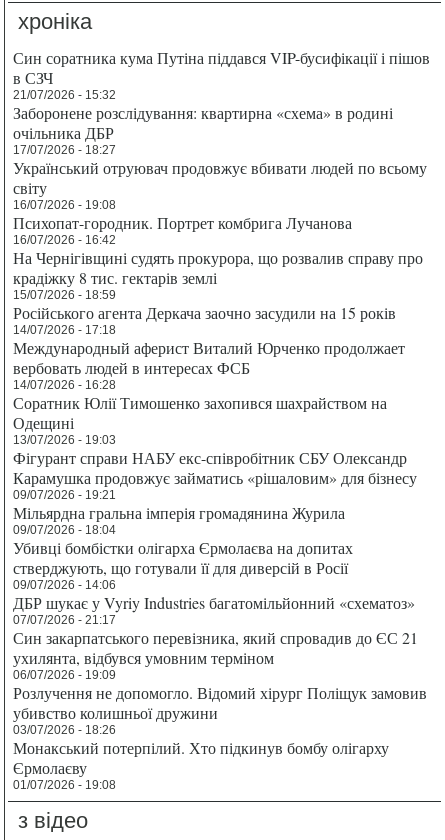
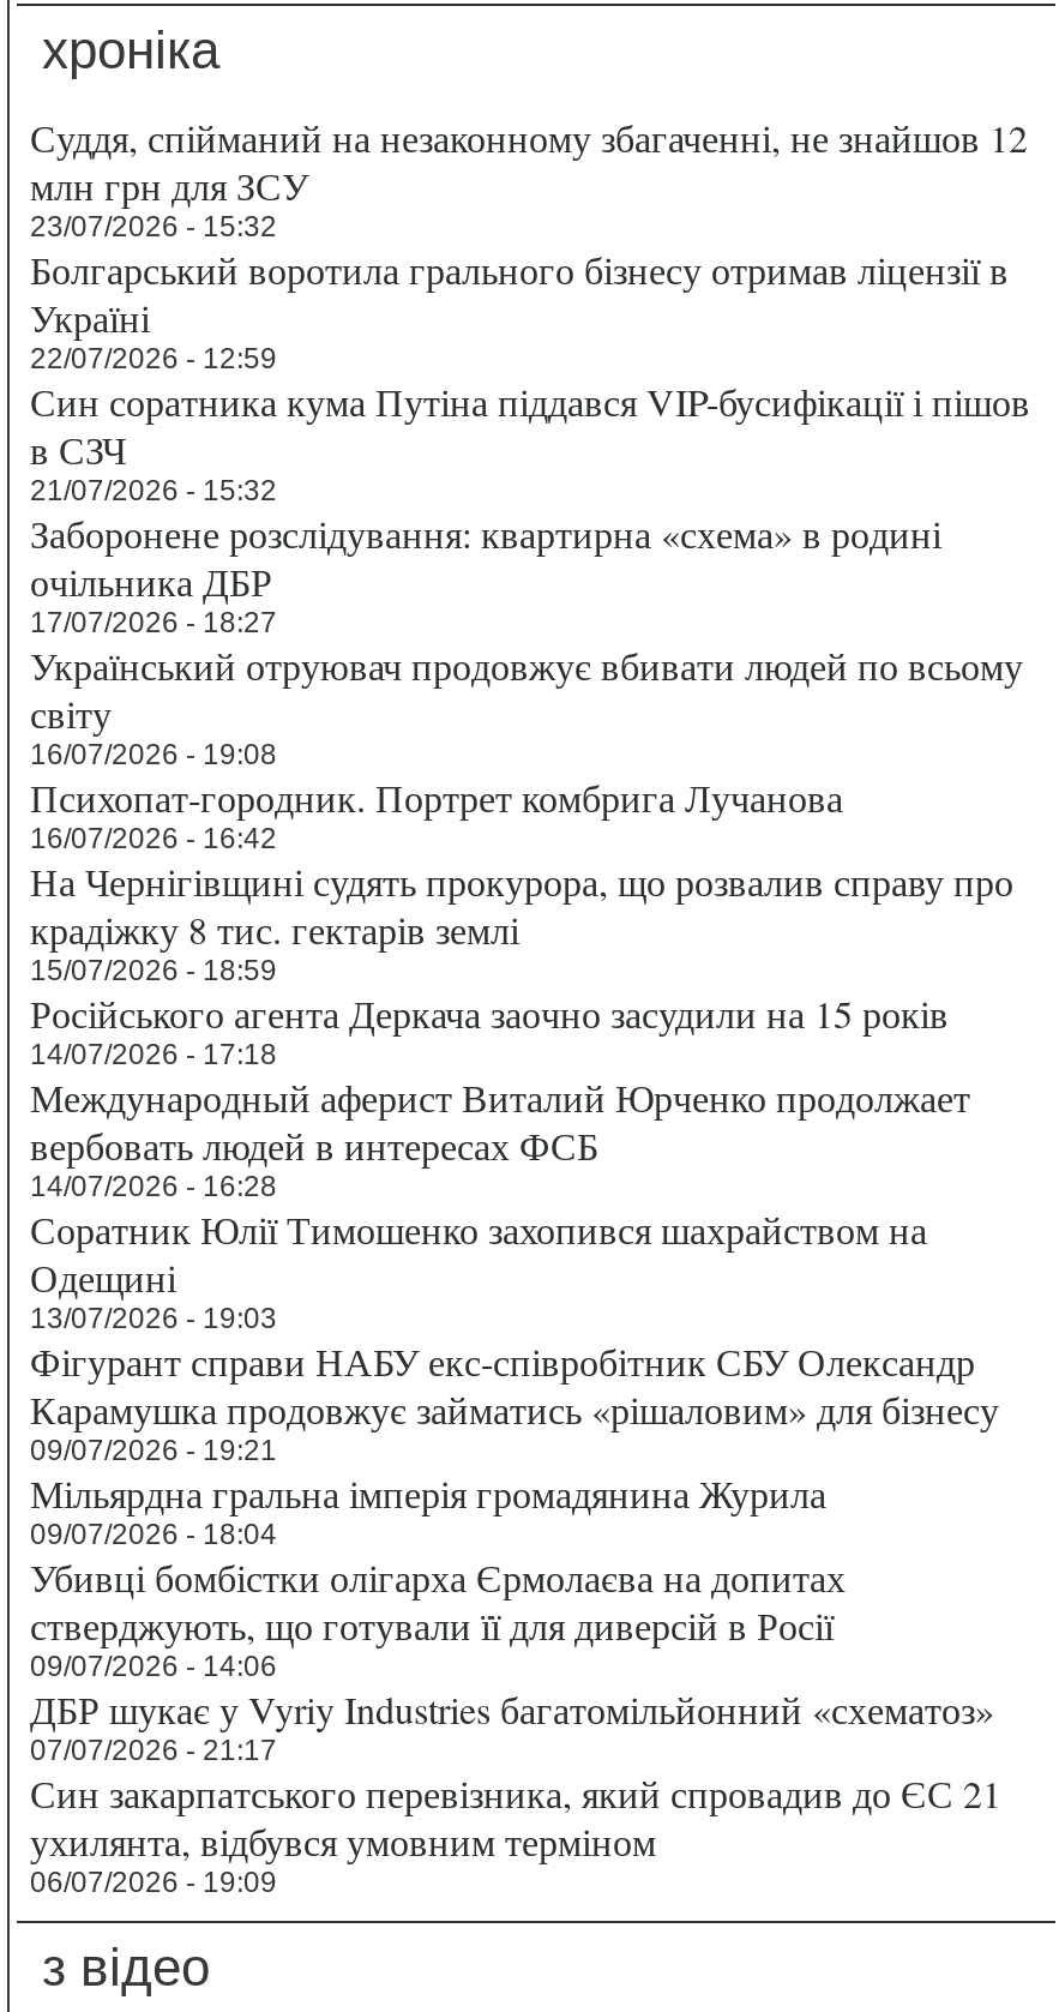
+ Суддя, спійманий на незаконному збагаченні, не знайшов 12
+ млн грн для ЗСУ
+ 23/07/2026 - 15:32
+ Болгарський воротила грального бізнесу отримав ліцензії в
+ Україні
+ 22/07/2026 - 12:59

moved down: Син соратника кума Путіна піддався VIP-бусифікації і пішов | в СЗЧ | 21/07/2026 - 15:32 | ... | ухилянта, відбувся умовним терміном | 06/07/2026 - 19:09

- Розлучення не допомогло. Відомий хірург Поліщук замовив
- убивство колишньої дружини
- 03/07/2026 - 18:26
- Монакський потерпілий. Хто підкинув бомбу олігарху
- Єрмолаєву
- 01/07/2026 - 19:08
